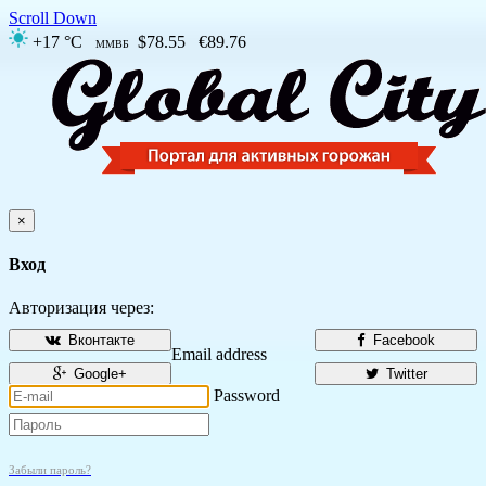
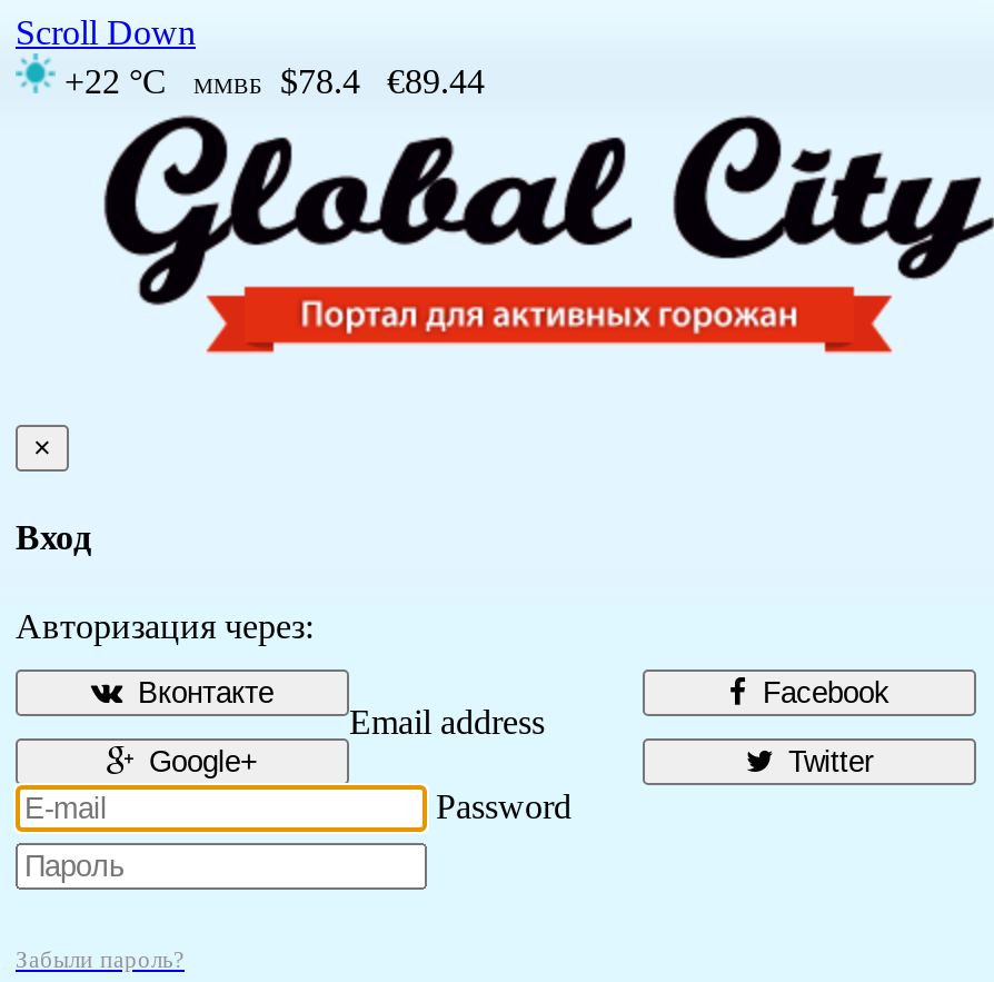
- +17 °C
+ +22 °C

- ММВБ $78.55 €89.76
+ ММВБ $78.4 €89.44
